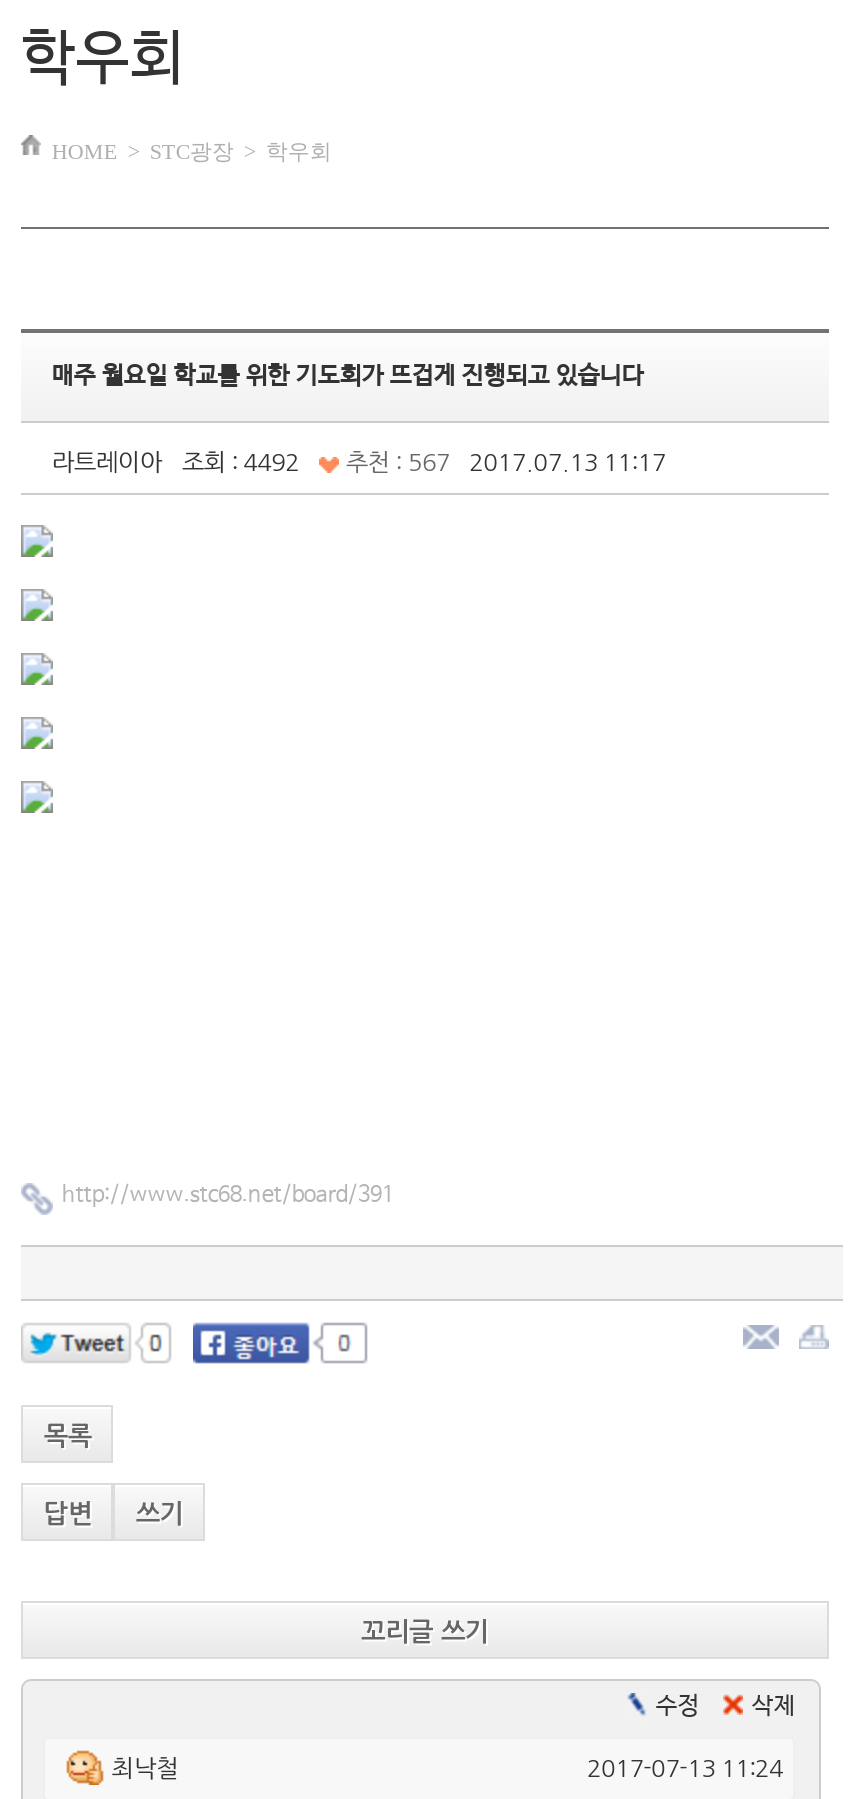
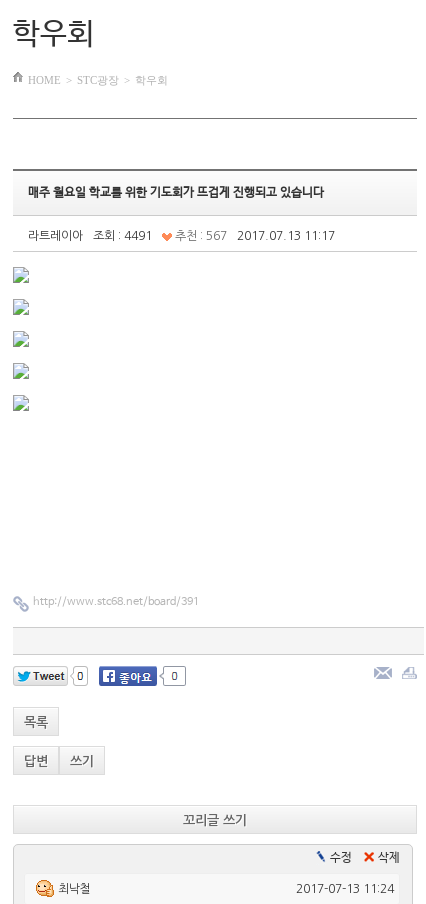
- 라트레이아 조회 : 4492 추천 : 567 2017.07.13 11:17
+ 라트레이아 조회 : 4491 추천 : 567 2017.07.13 11:17
